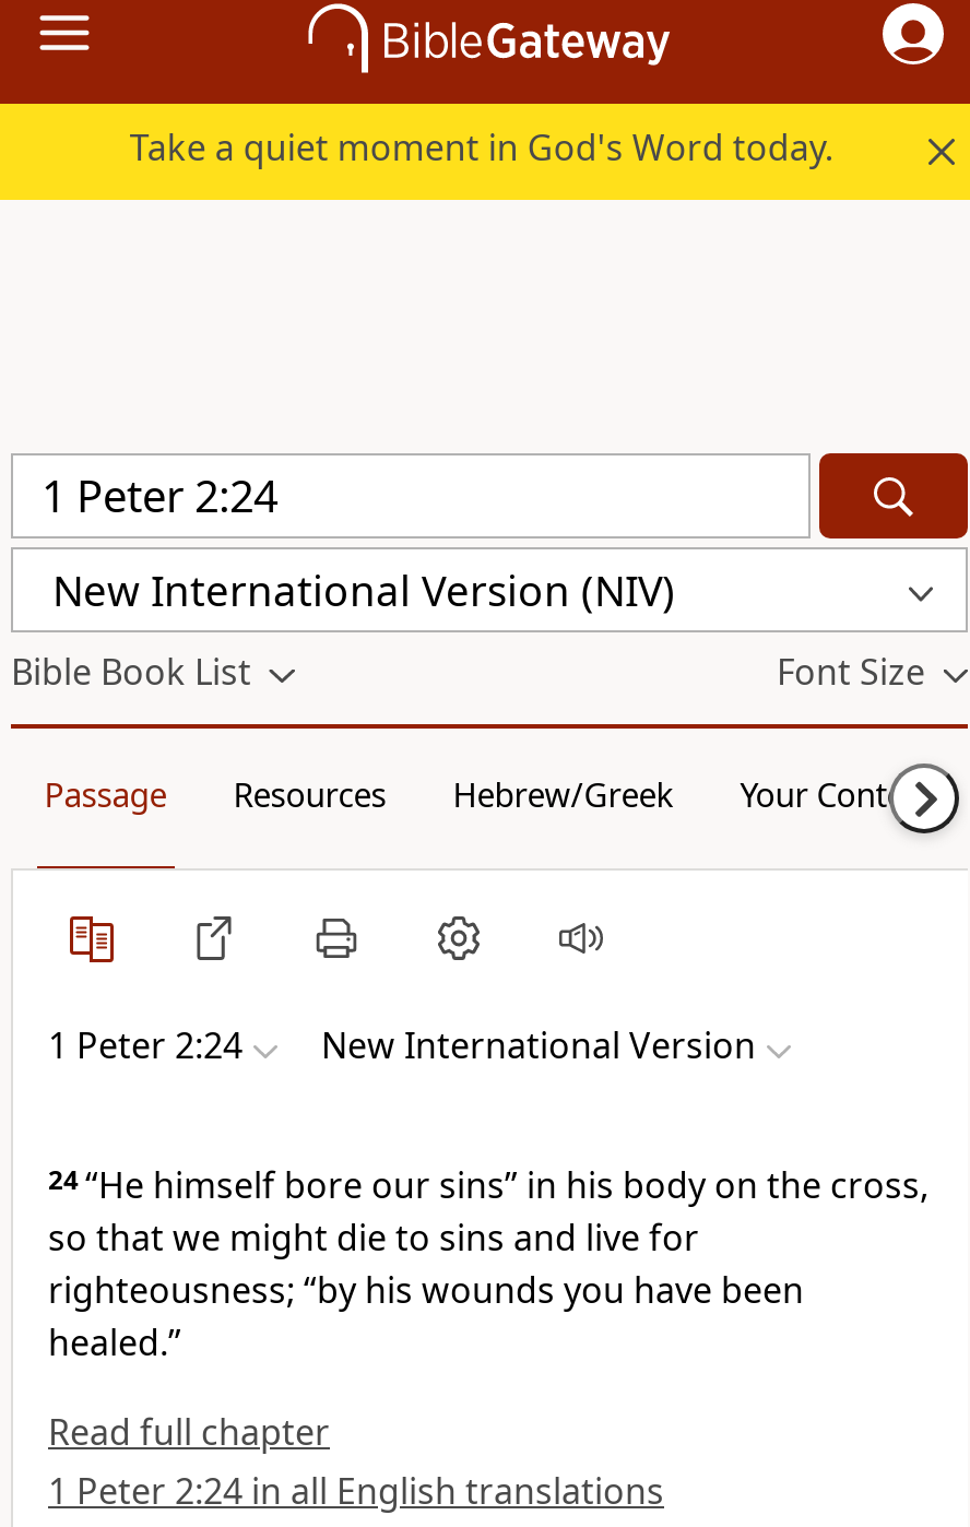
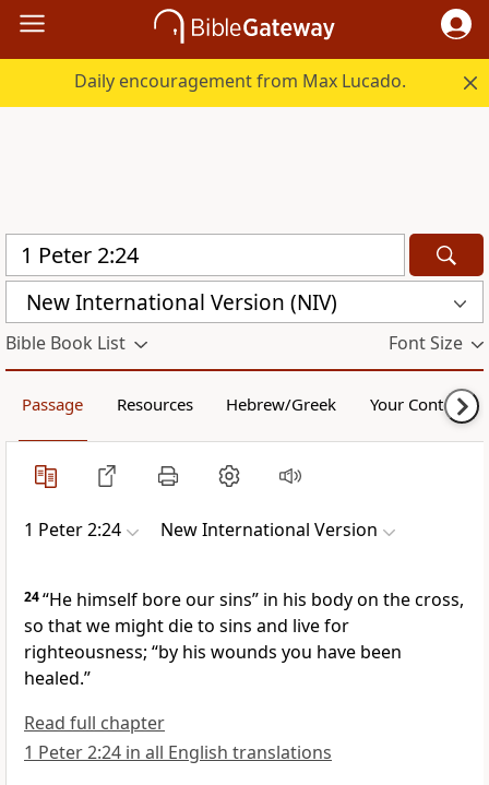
- Take a quiet moment in God's Word today.
+ Daily encouragement from Max Lucado.
